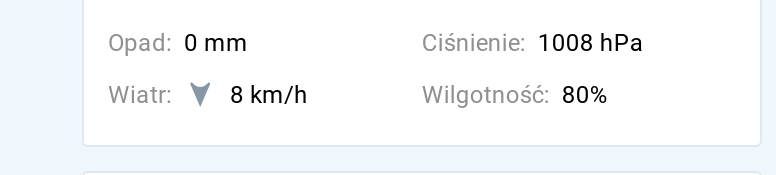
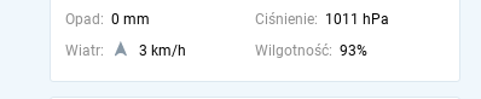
- Ciśnienie: 1008 hPa
+ Ciśnienie: 1011 hPa

- 8 km/h
- Wilgotność: 80%
+ 3 km/h
+ Wilgotność: 93%
